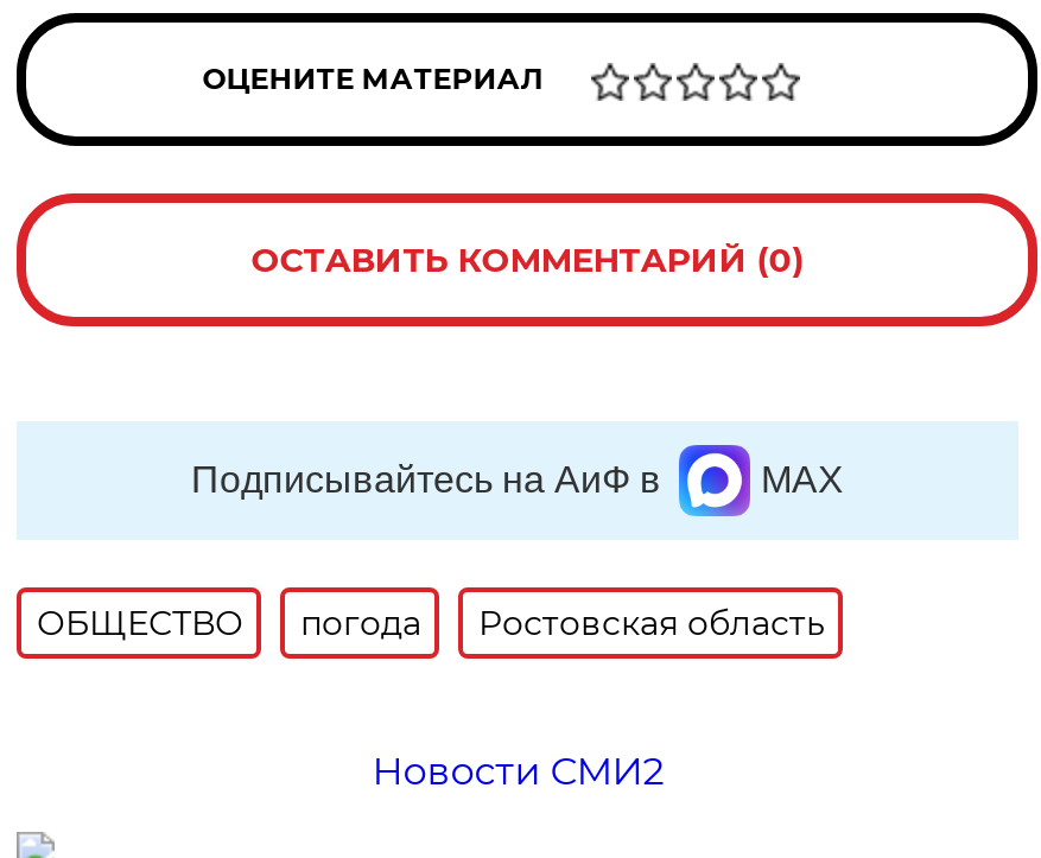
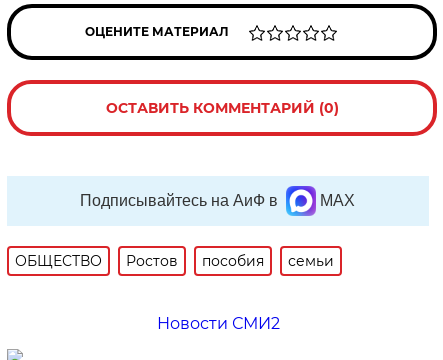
- погода
- Ростовская область
+ Ростов
+ пособия
+ семьи
